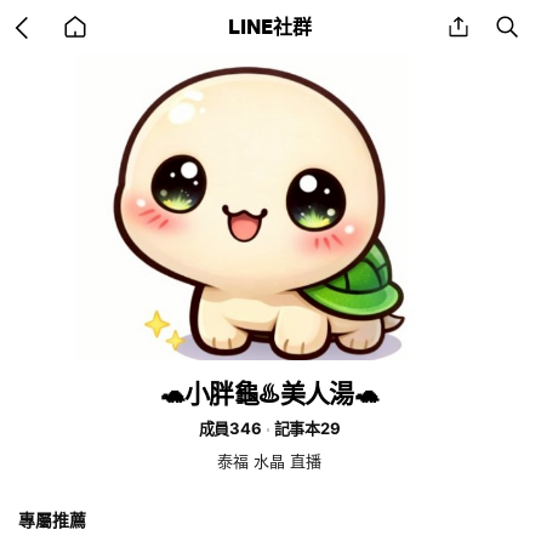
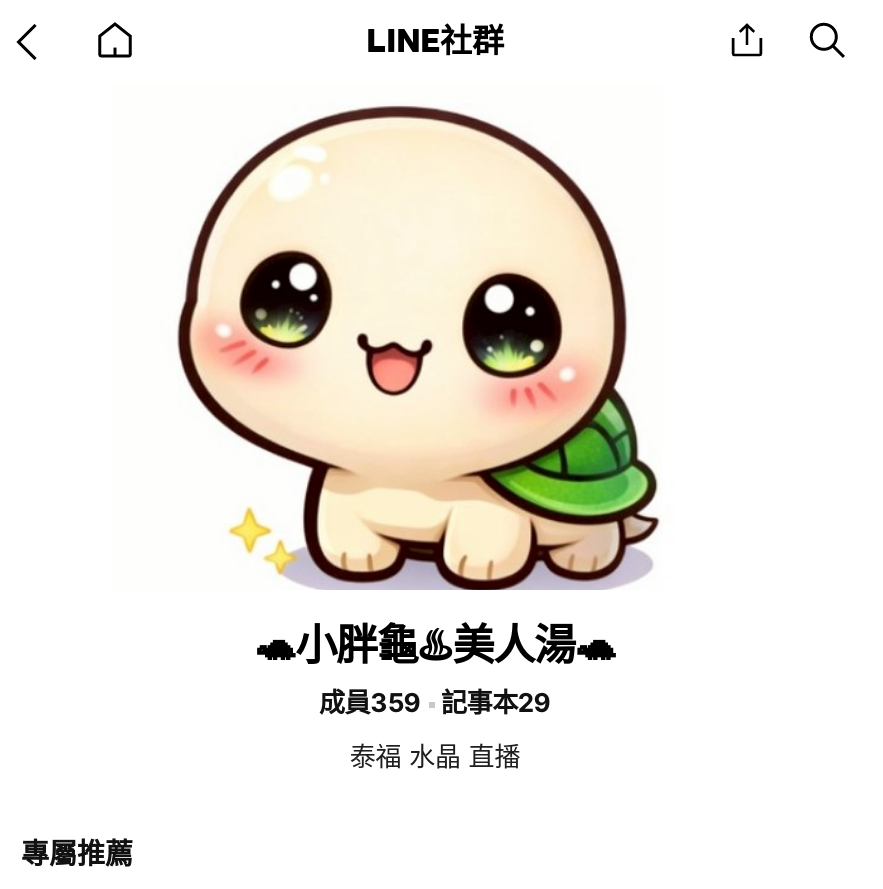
- 成員346 記事本29
+ 成員359 記事本29
